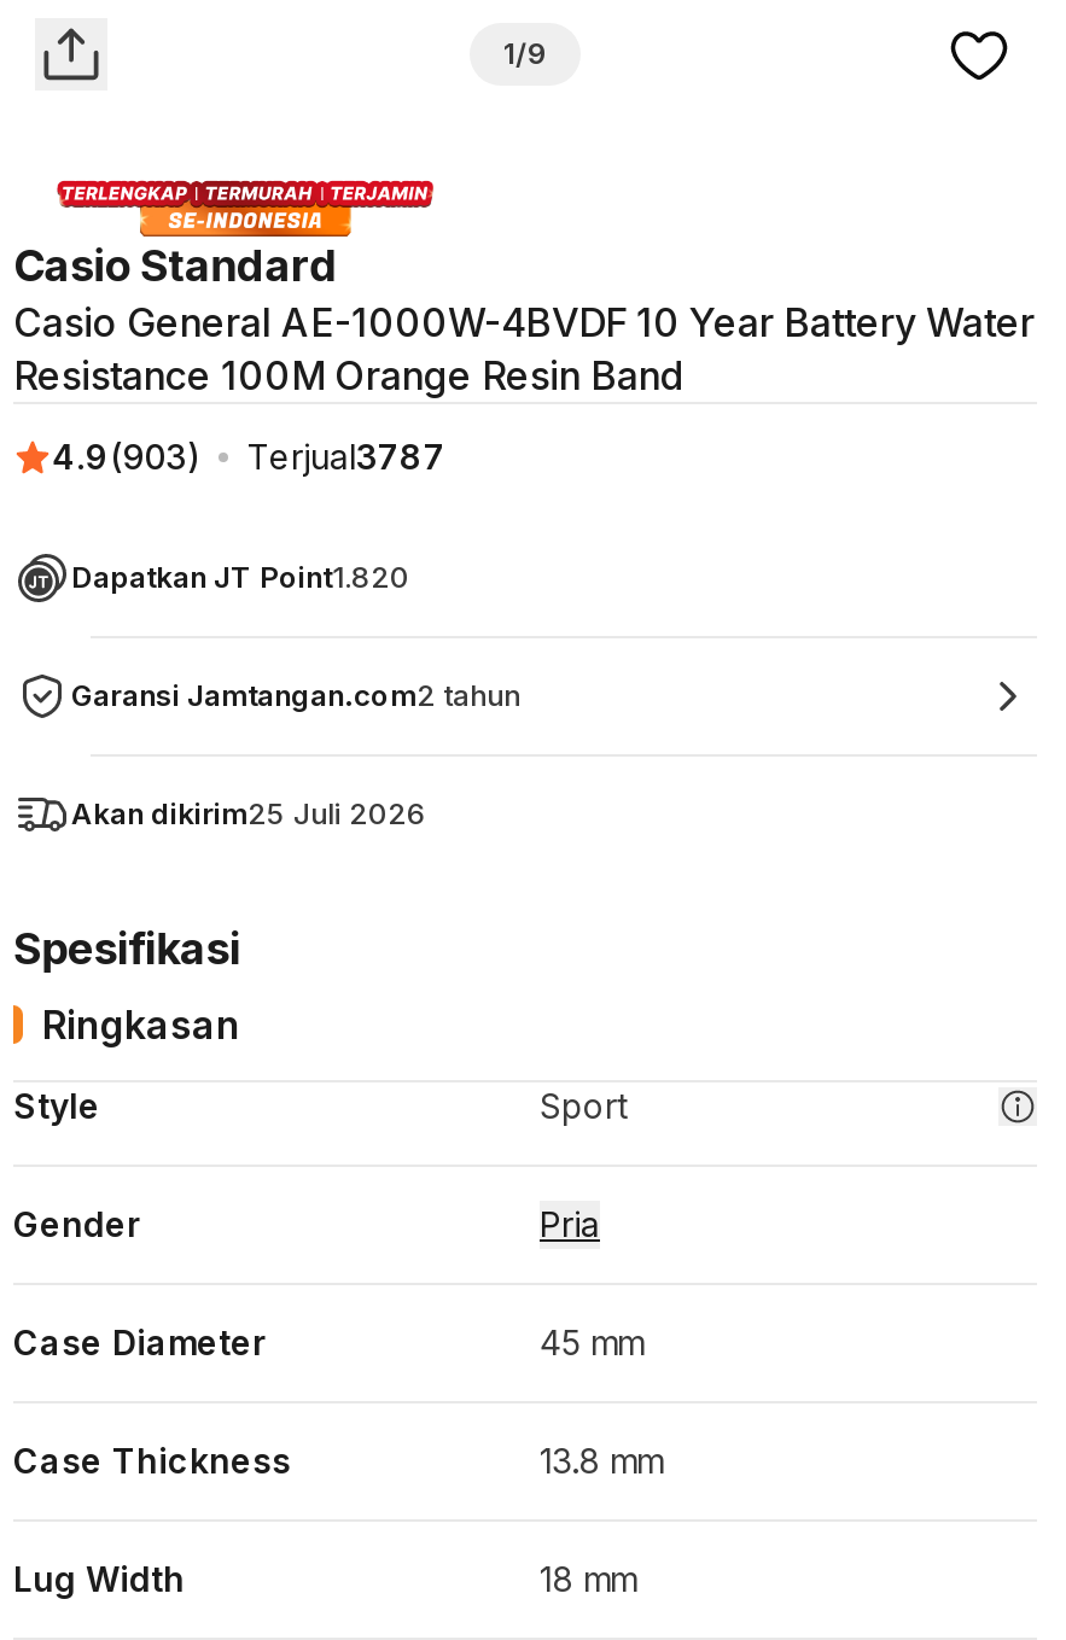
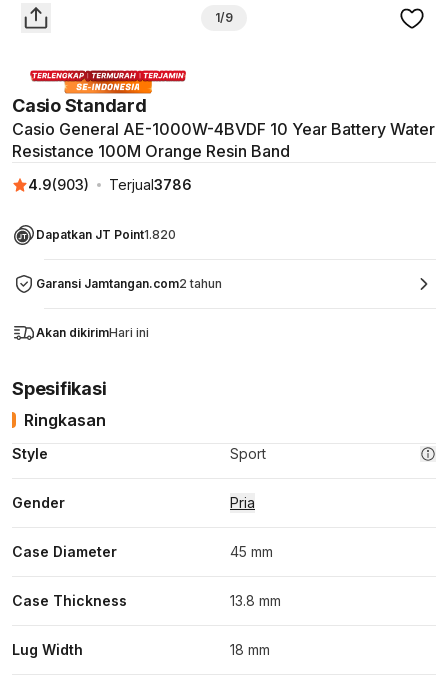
- 4.9 (903) Terjual3787
+ 4.9 (903) Terjual3786

- Akan dikirim25 Juli 2026
+ Akan dikirimHari ini
